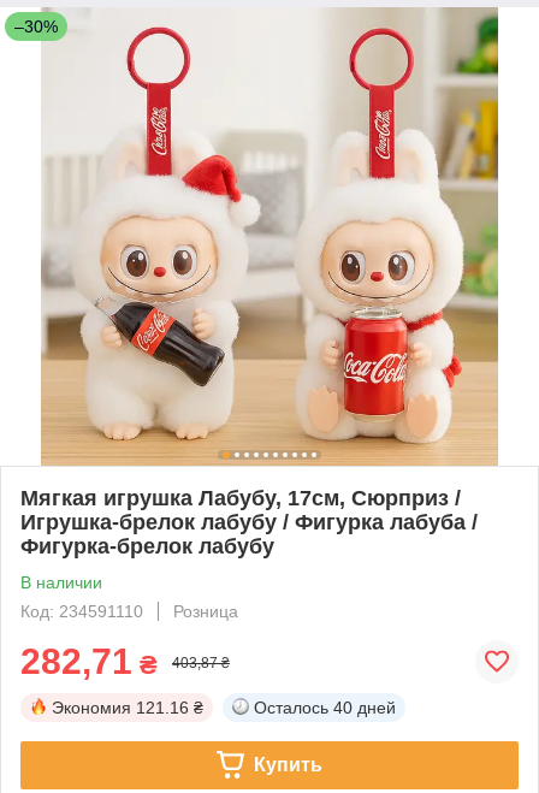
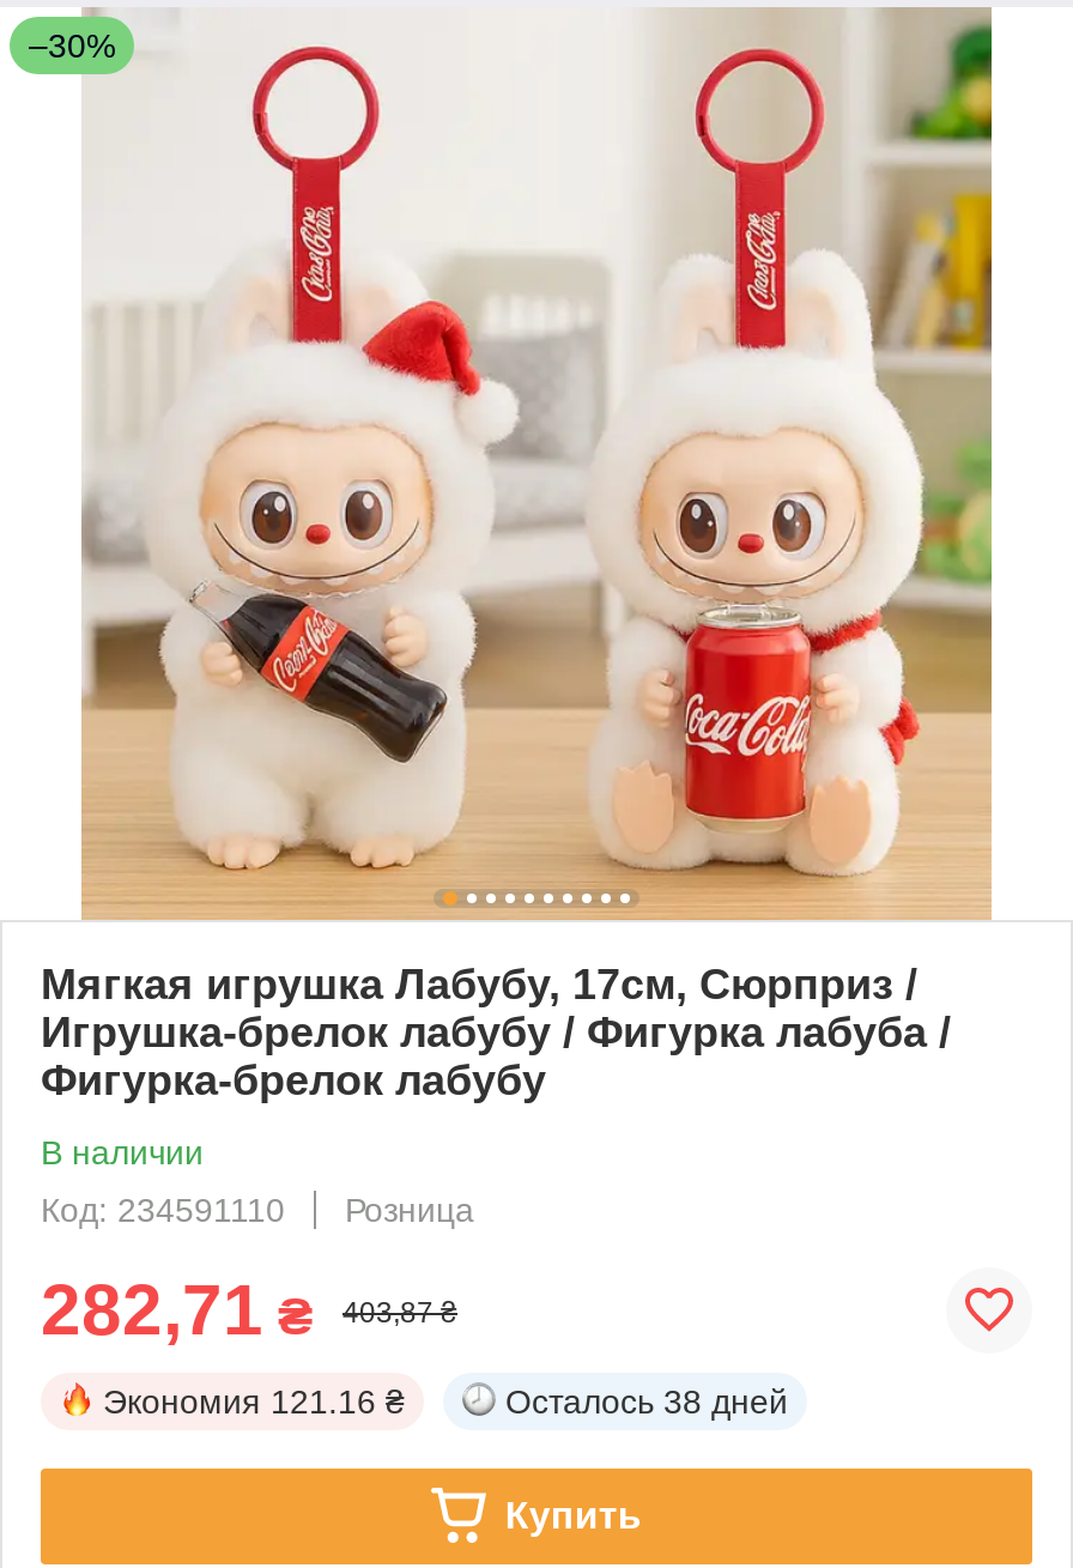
- Осталось 40 дней
+ Осталось 38 дней
